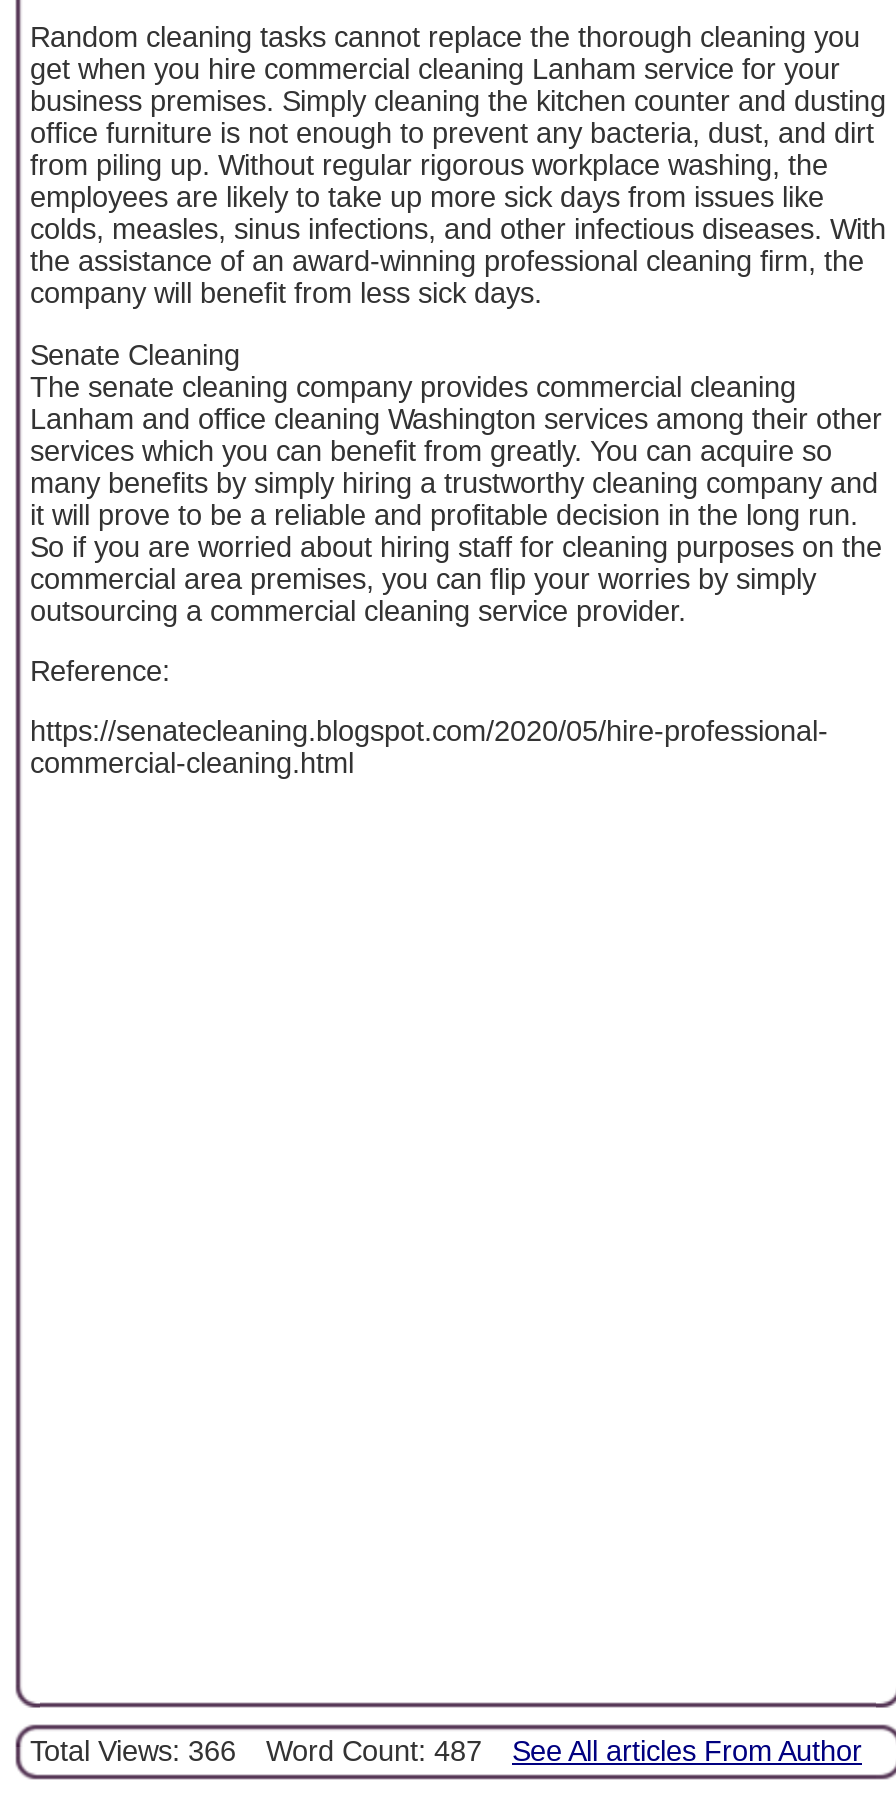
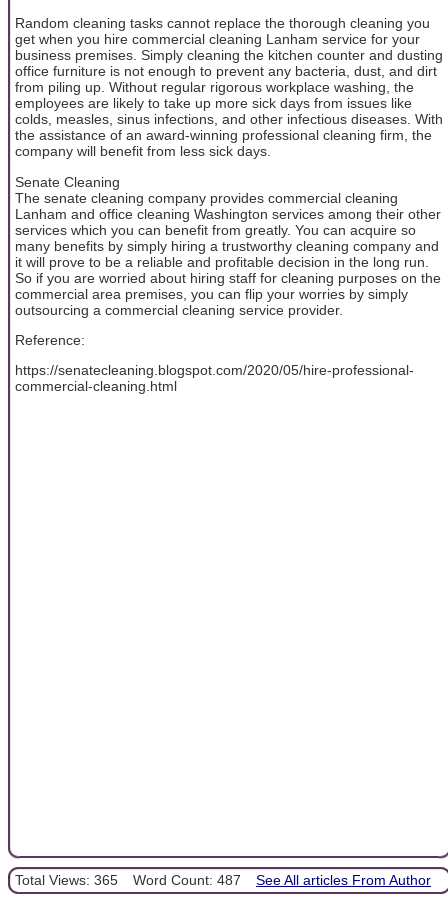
- Total Views: 366 Word Count: 487 See All articles From Author
+ Total Views: 365 Word Count: 487 See All articles From Author
